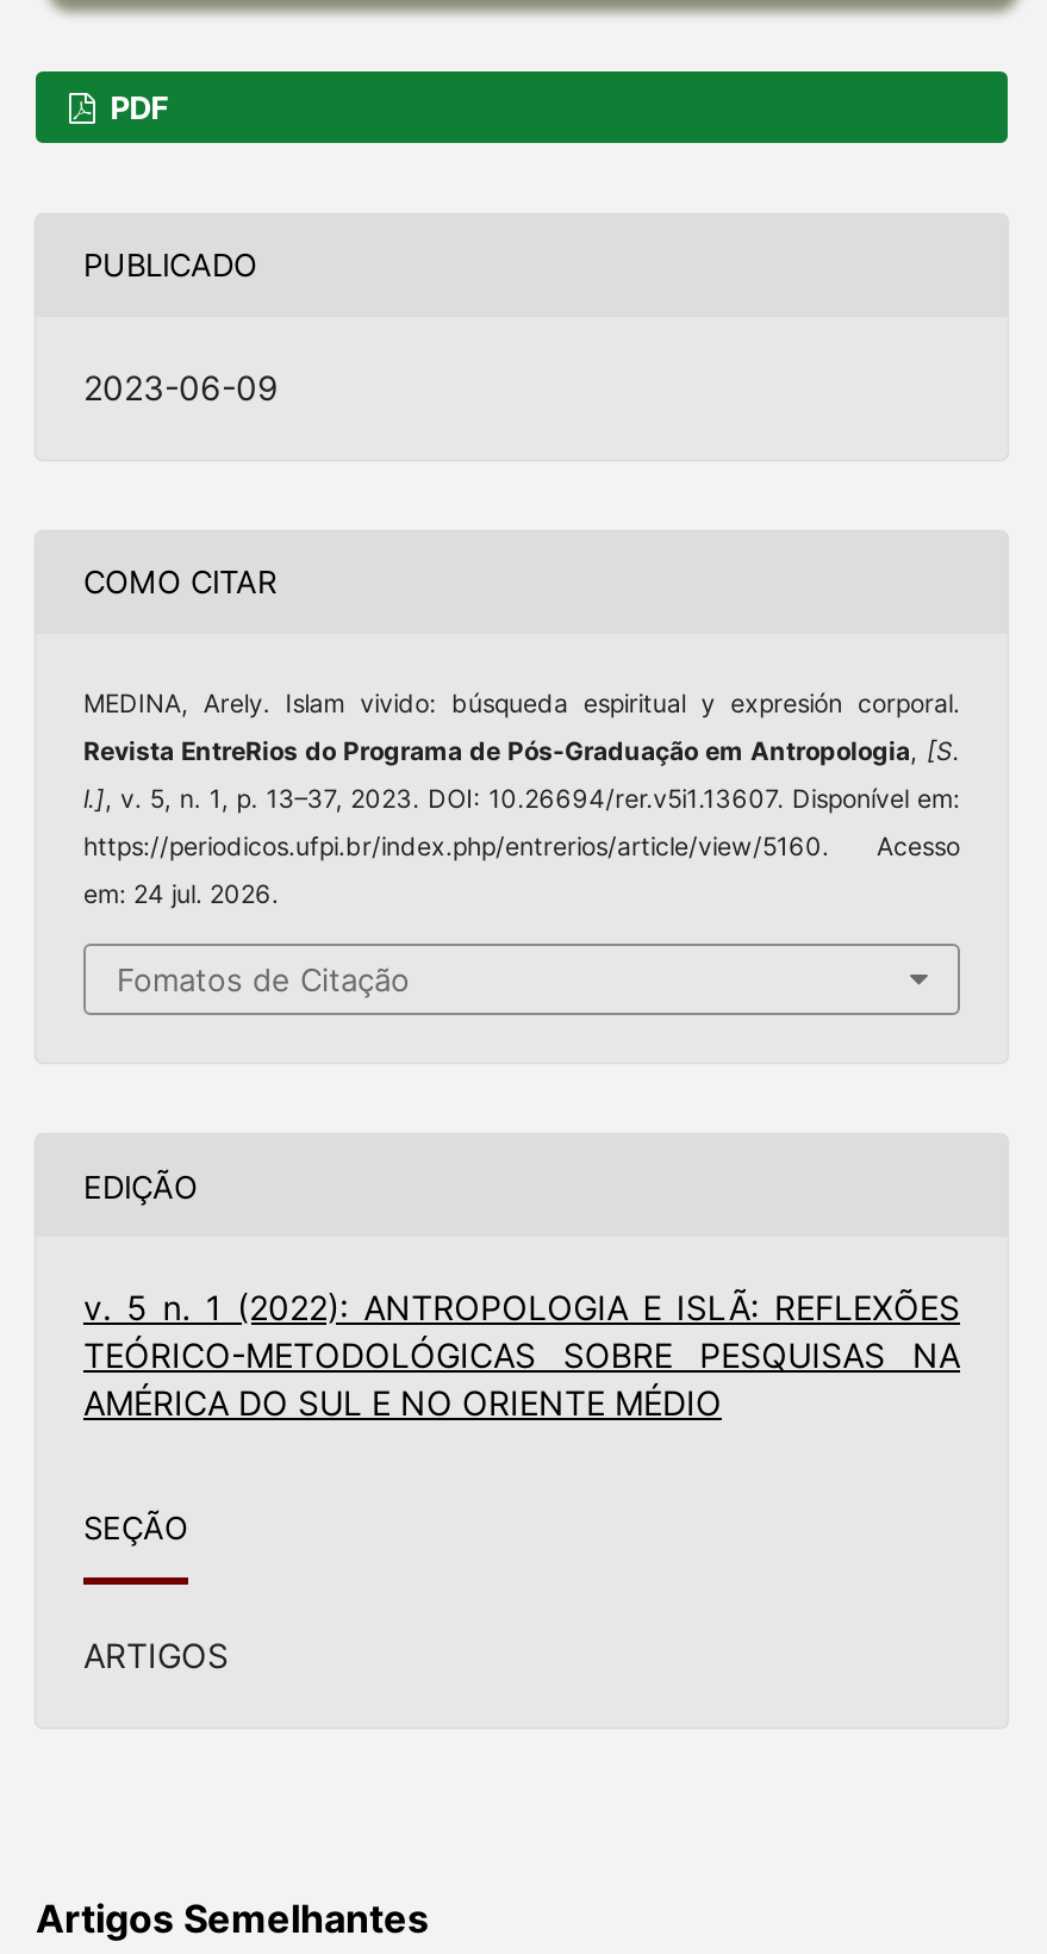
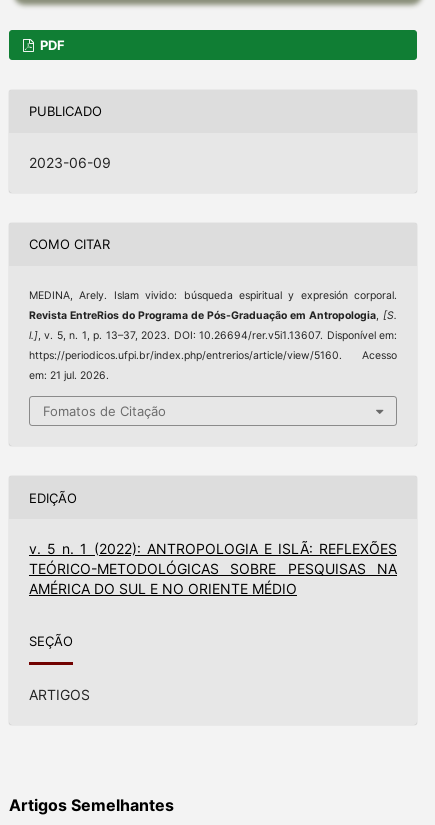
- em: 24 jul. 2026.
+ em: 21 jul. 2026.
